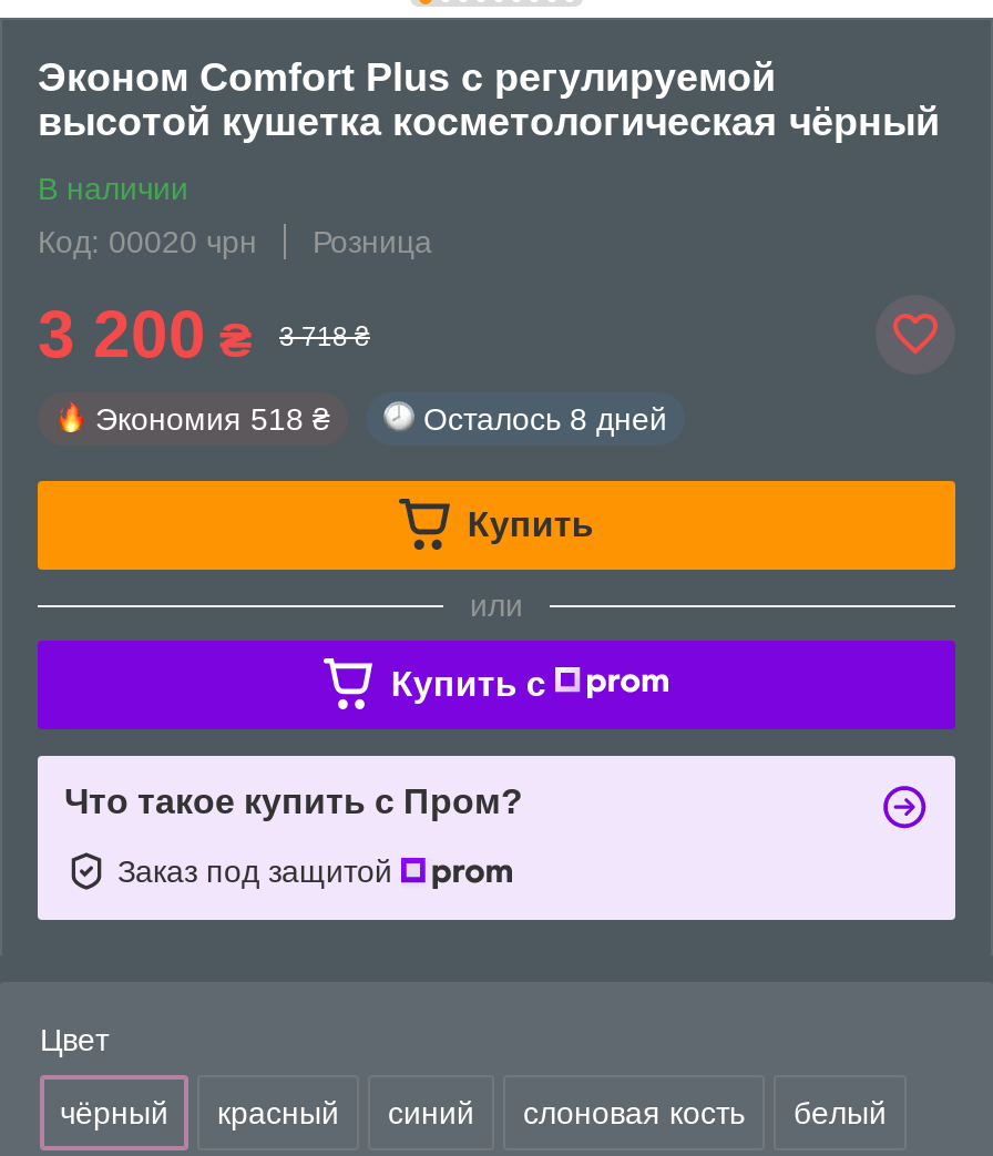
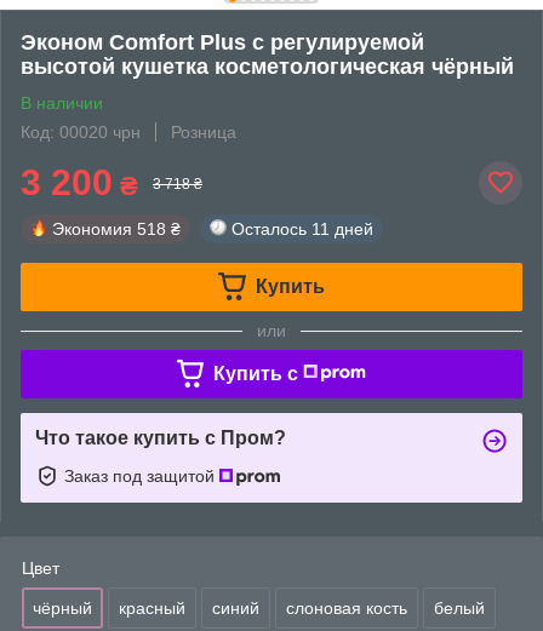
- Осталось 8 дней
+ Осталось 11 дней
